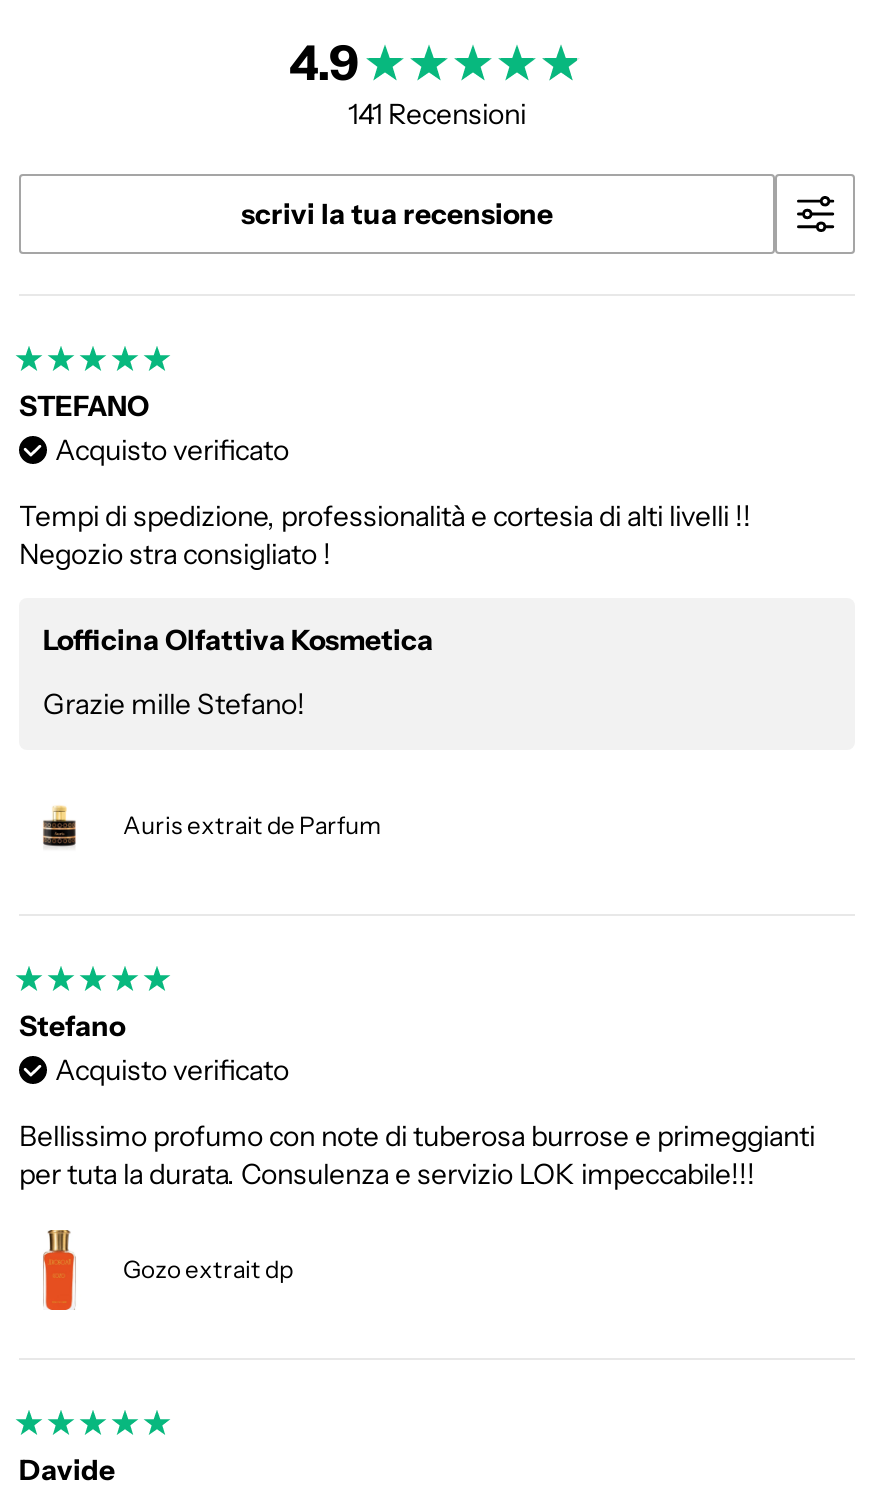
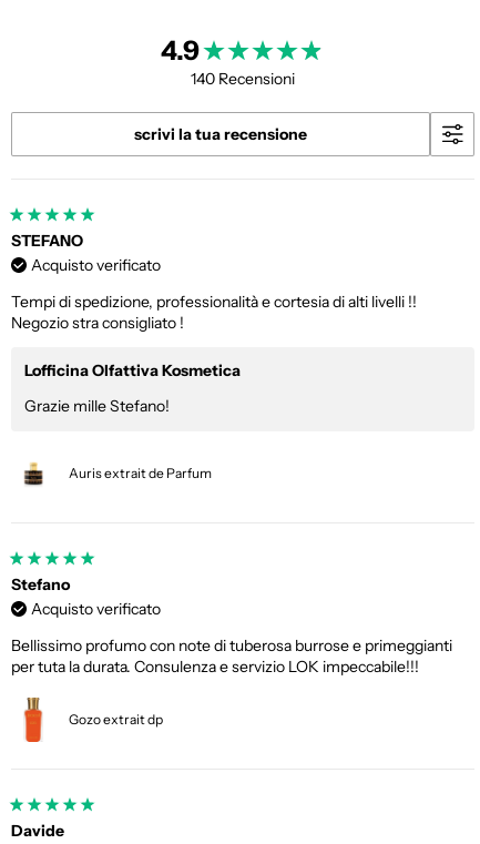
- 141 Recensioni
+ 140 Recensioni
